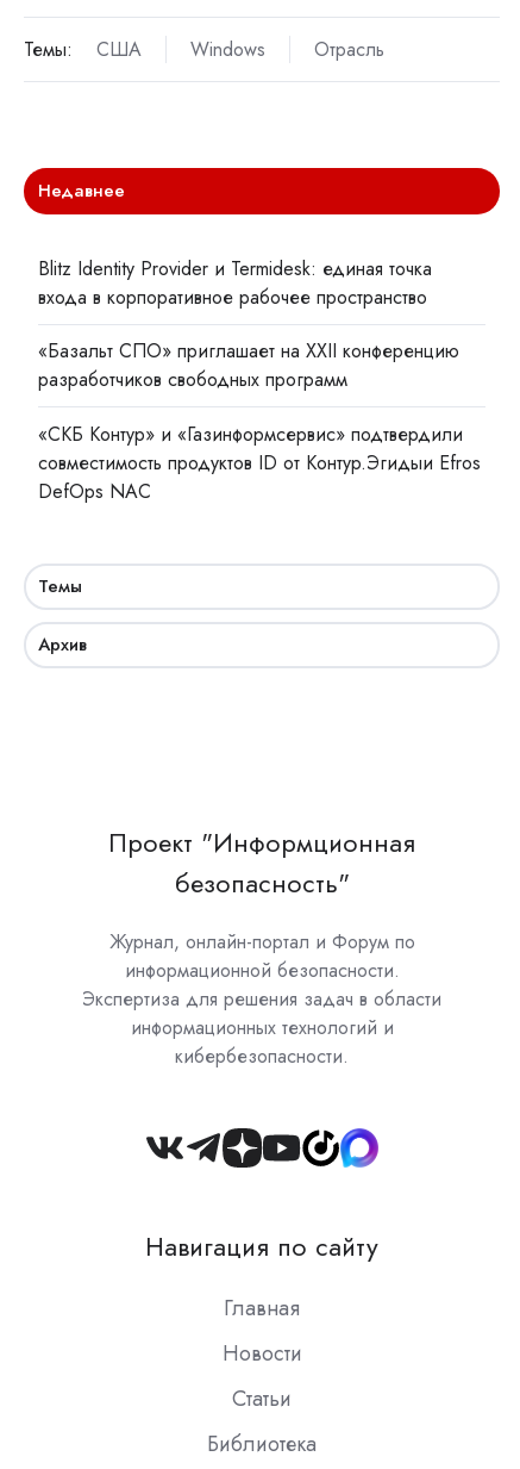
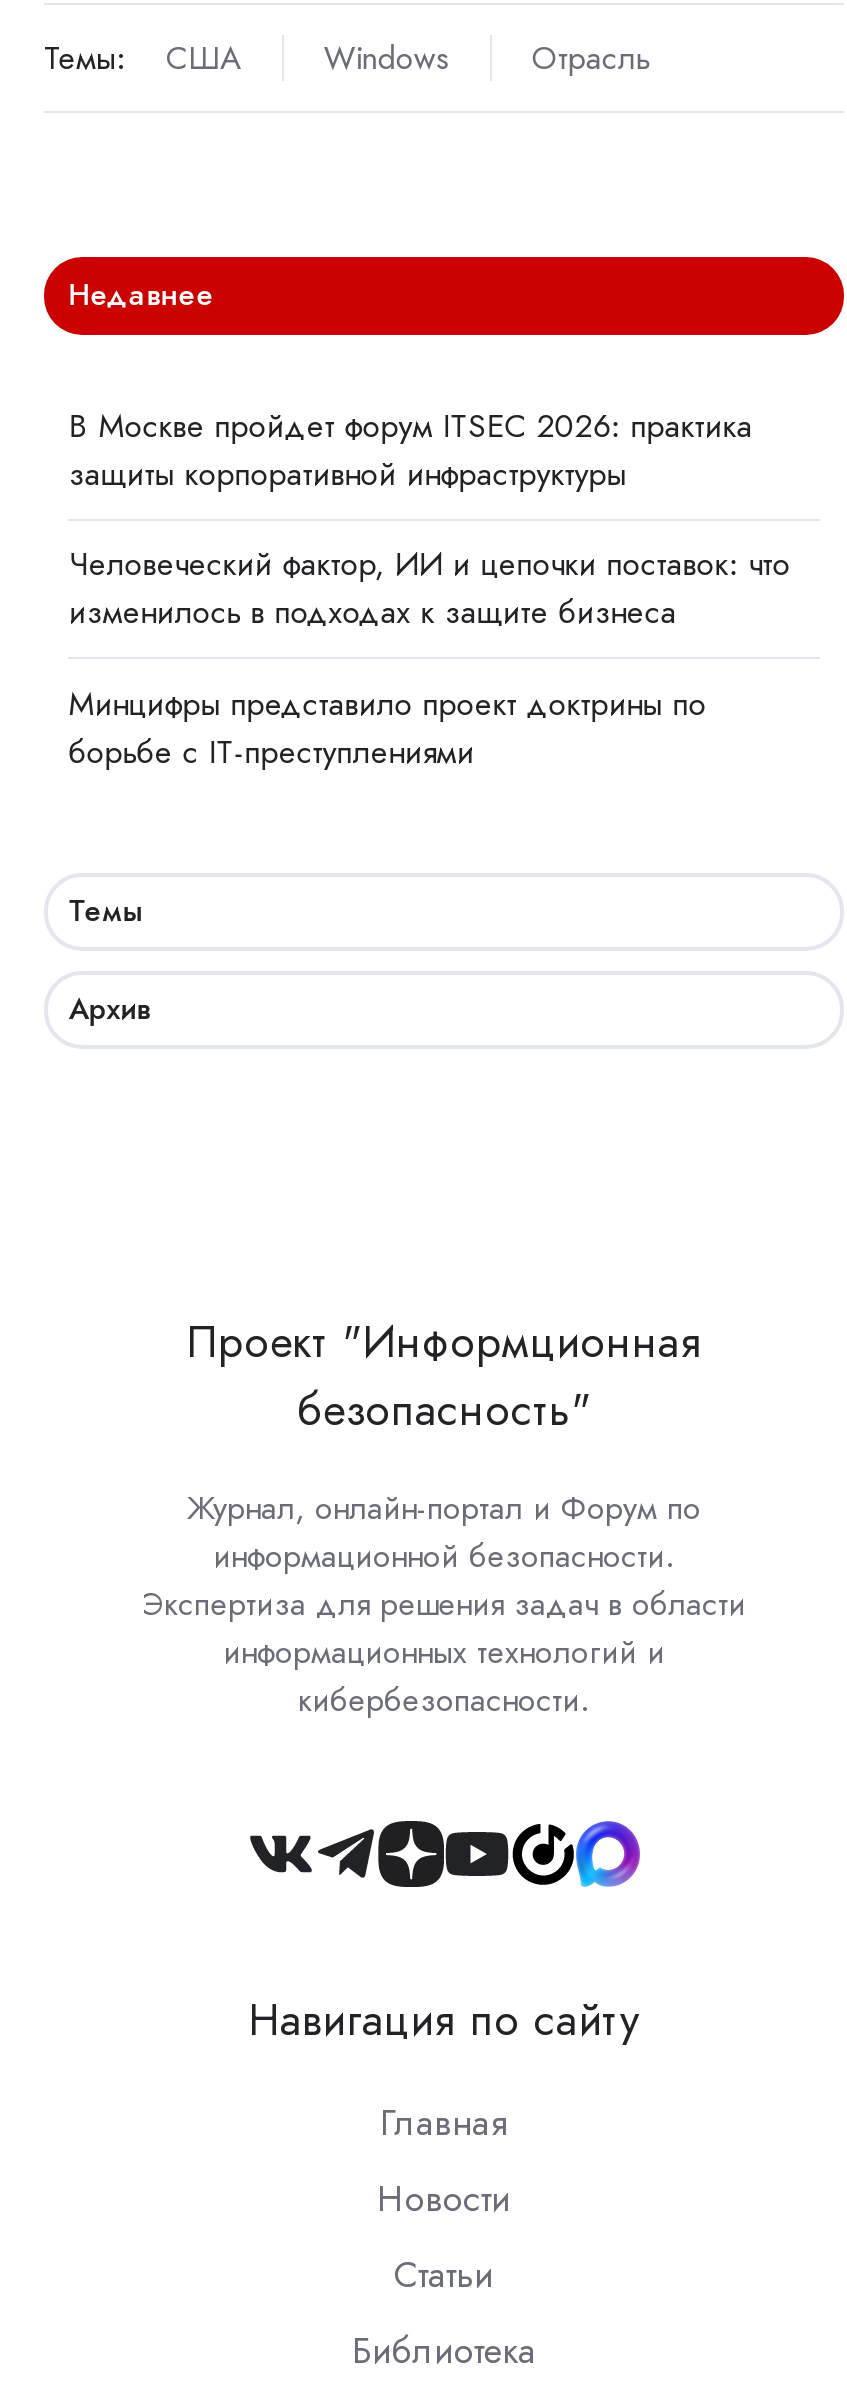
- Blitz Identity Provider и Termidesk: единая точка
- входа в корпоративное рабочее пространство
+ В Москве пройдет форум ITSEC 2026: практика
+ защиты корпоративной инфраструктуры

- «Базальт СПО» приглашает на XXII конференцию
- разработчиков свободных программ
+ Человеческий фактор, ИИ и цепочки поставок: что
+ изменилось в подходах к защите бизнеса

- «СКБ Контур» и «Газинформсервис» подтвердили
- совместимость продуктов ID от Контур.Эгидыи Efros
- DefOps NAC
+ Минцифры представило проект доктрины по
+ борьбе с IT-преступлениями
